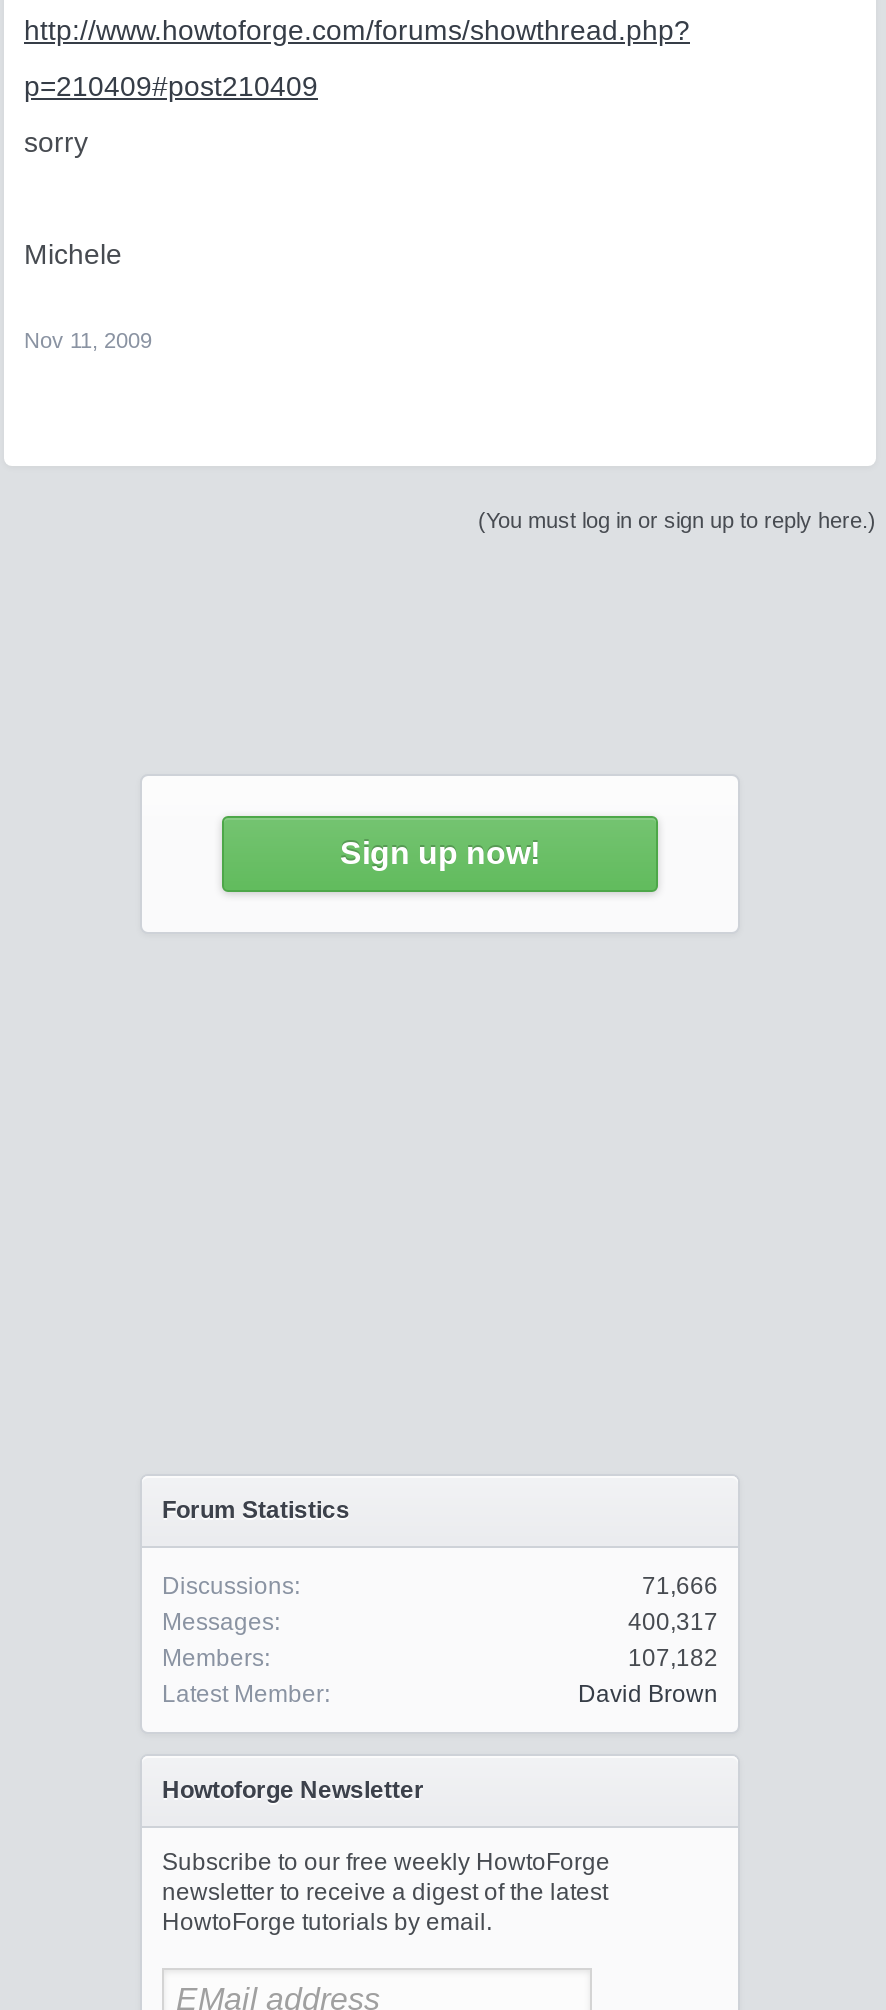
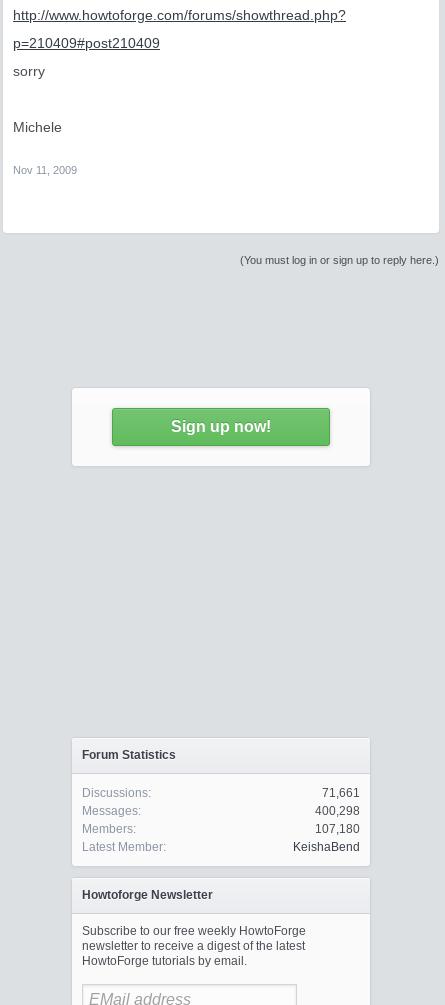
- 71,666
+ 71,661

- 400,317
+ 400,298

- 107,182
+ 107,180

- David Brown
+ KeishaBend
